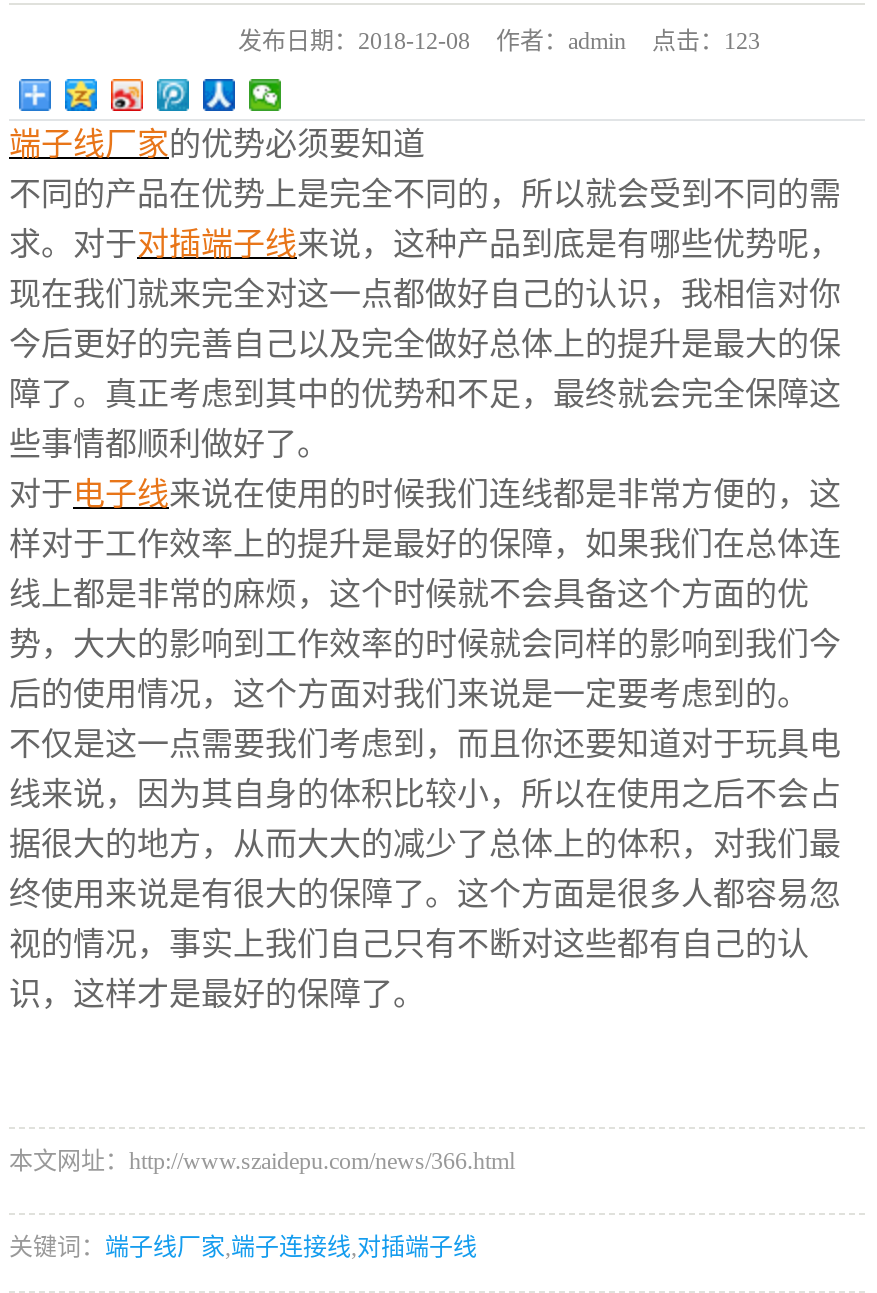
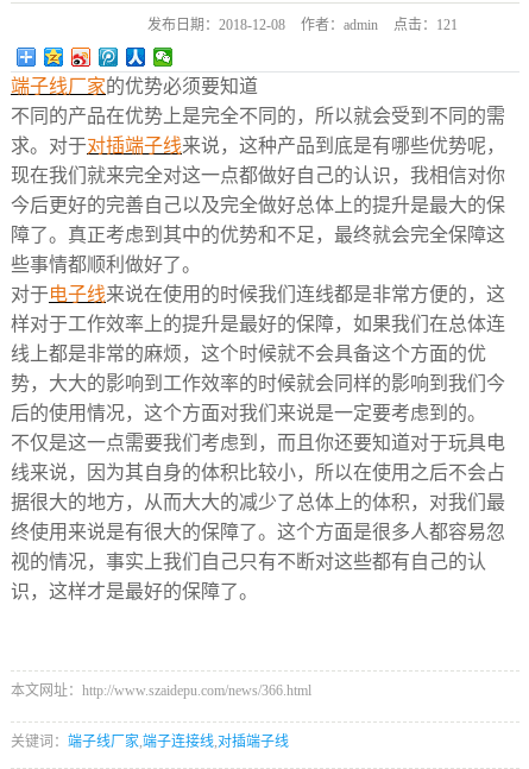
- 发布日期：2018-12-08 作者：admin 点击：123
+ 发布日期：2018-12-08 作者：admin 点击：121
